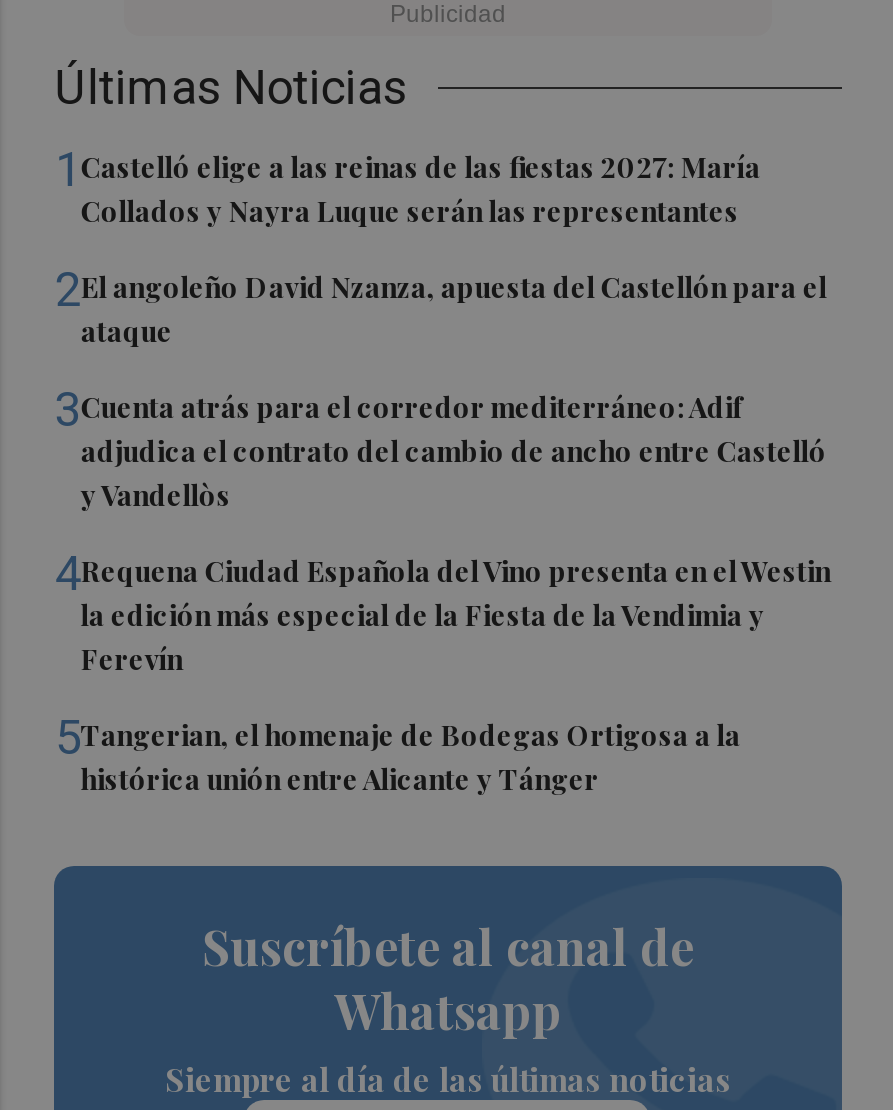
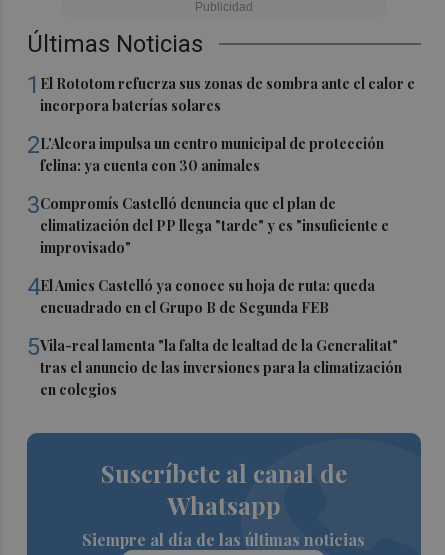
- 1 Castelló elige a las reinas de las fiestas 2027: María
- Collados y Nayra Luque serán las representantes
+ 1 El Rototom refuerza sus zonas de sombra ante el calor e
+ incorpora baterías solares

- 2El angoleño David Nzanza, apuesta del Castellón para el
- ataque
+ 2L'Alcora impulsa un centro municipal de protección
+ felina: ya cuenta con 30 animales

- 3Cuenta atrás para el corredor mediterráneo: Adif
- adjudica el contrato del cambio de ancho entre Castelló
- y Vandellòs
+ 3Compromís Castelló denuncia que el plan de
+ climatización del PP llega "tarde" y es "insuficiente e
+ improvisado"

- 4Requena Ciudad Española del Vino presenta en el Westin
- la edición más especial de la Fiesta de la Vendimia y
- Ferevín
+ 4El Amics Castelló ya conoce su hoja de ruta: queda
+ encuadrado en el Grupo B de Segunda FEB

- 5Tangerian, el homenaje de Bodegas Ortigosa a la
- histórica unión entre Alicante y Tánger
+ 5Vila-real lamenta "la falta de lealtad de la Generalitat"
+ tras el anuncio de las inversiones para la climatización
+ en colegios
